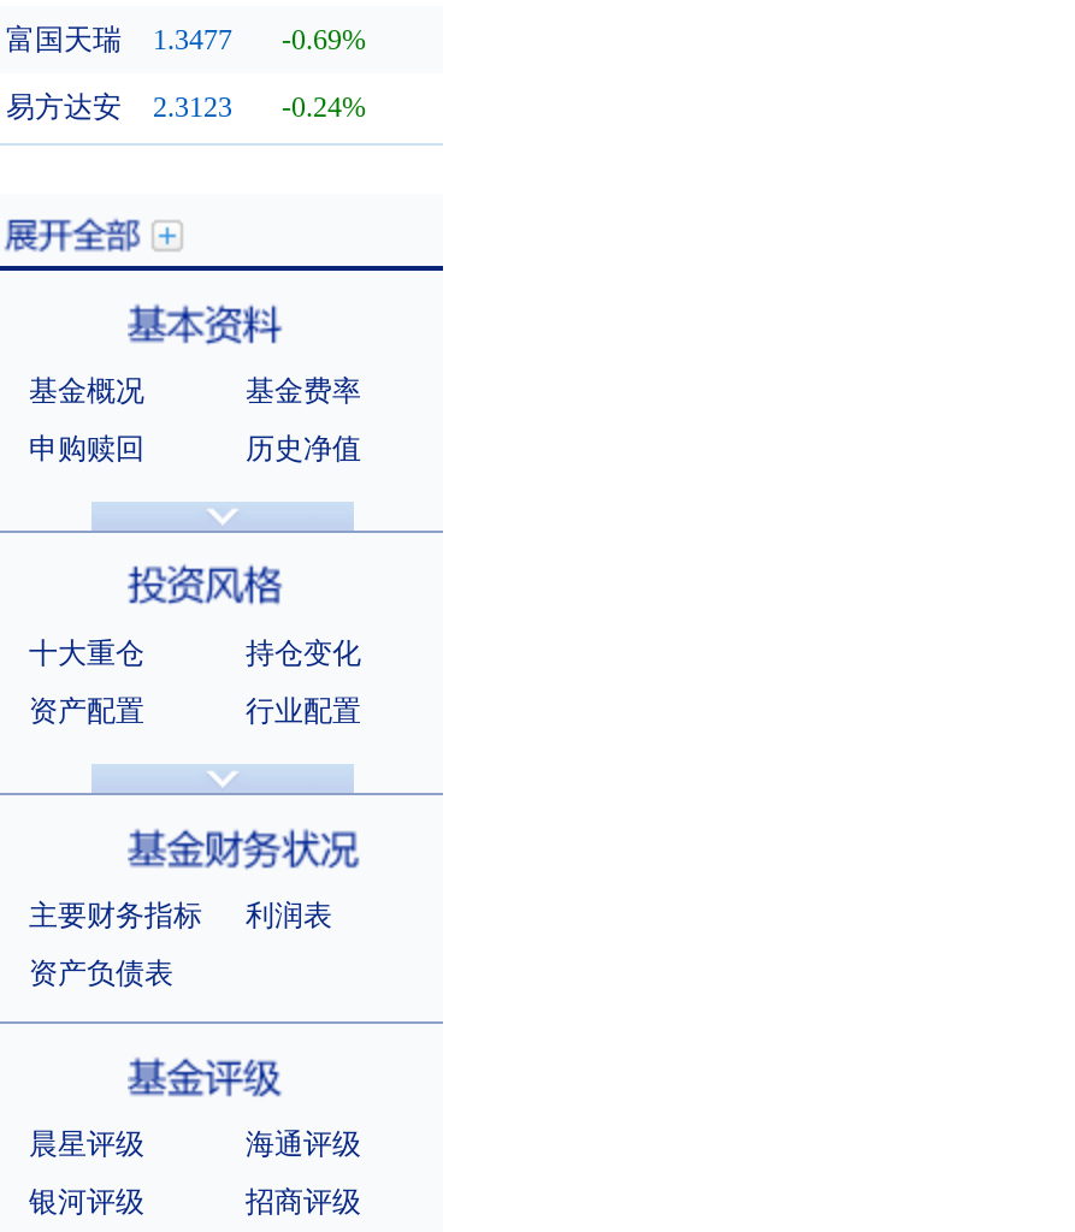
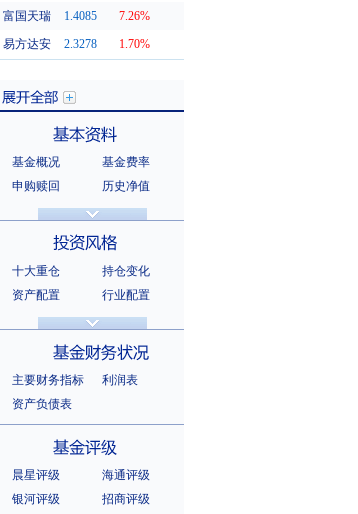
- 1.3477
+ 1.4085

- -0.69%
+ 7.26%

- 2.3123
+ 2.3278

- -0.24%
+ 1.70%
